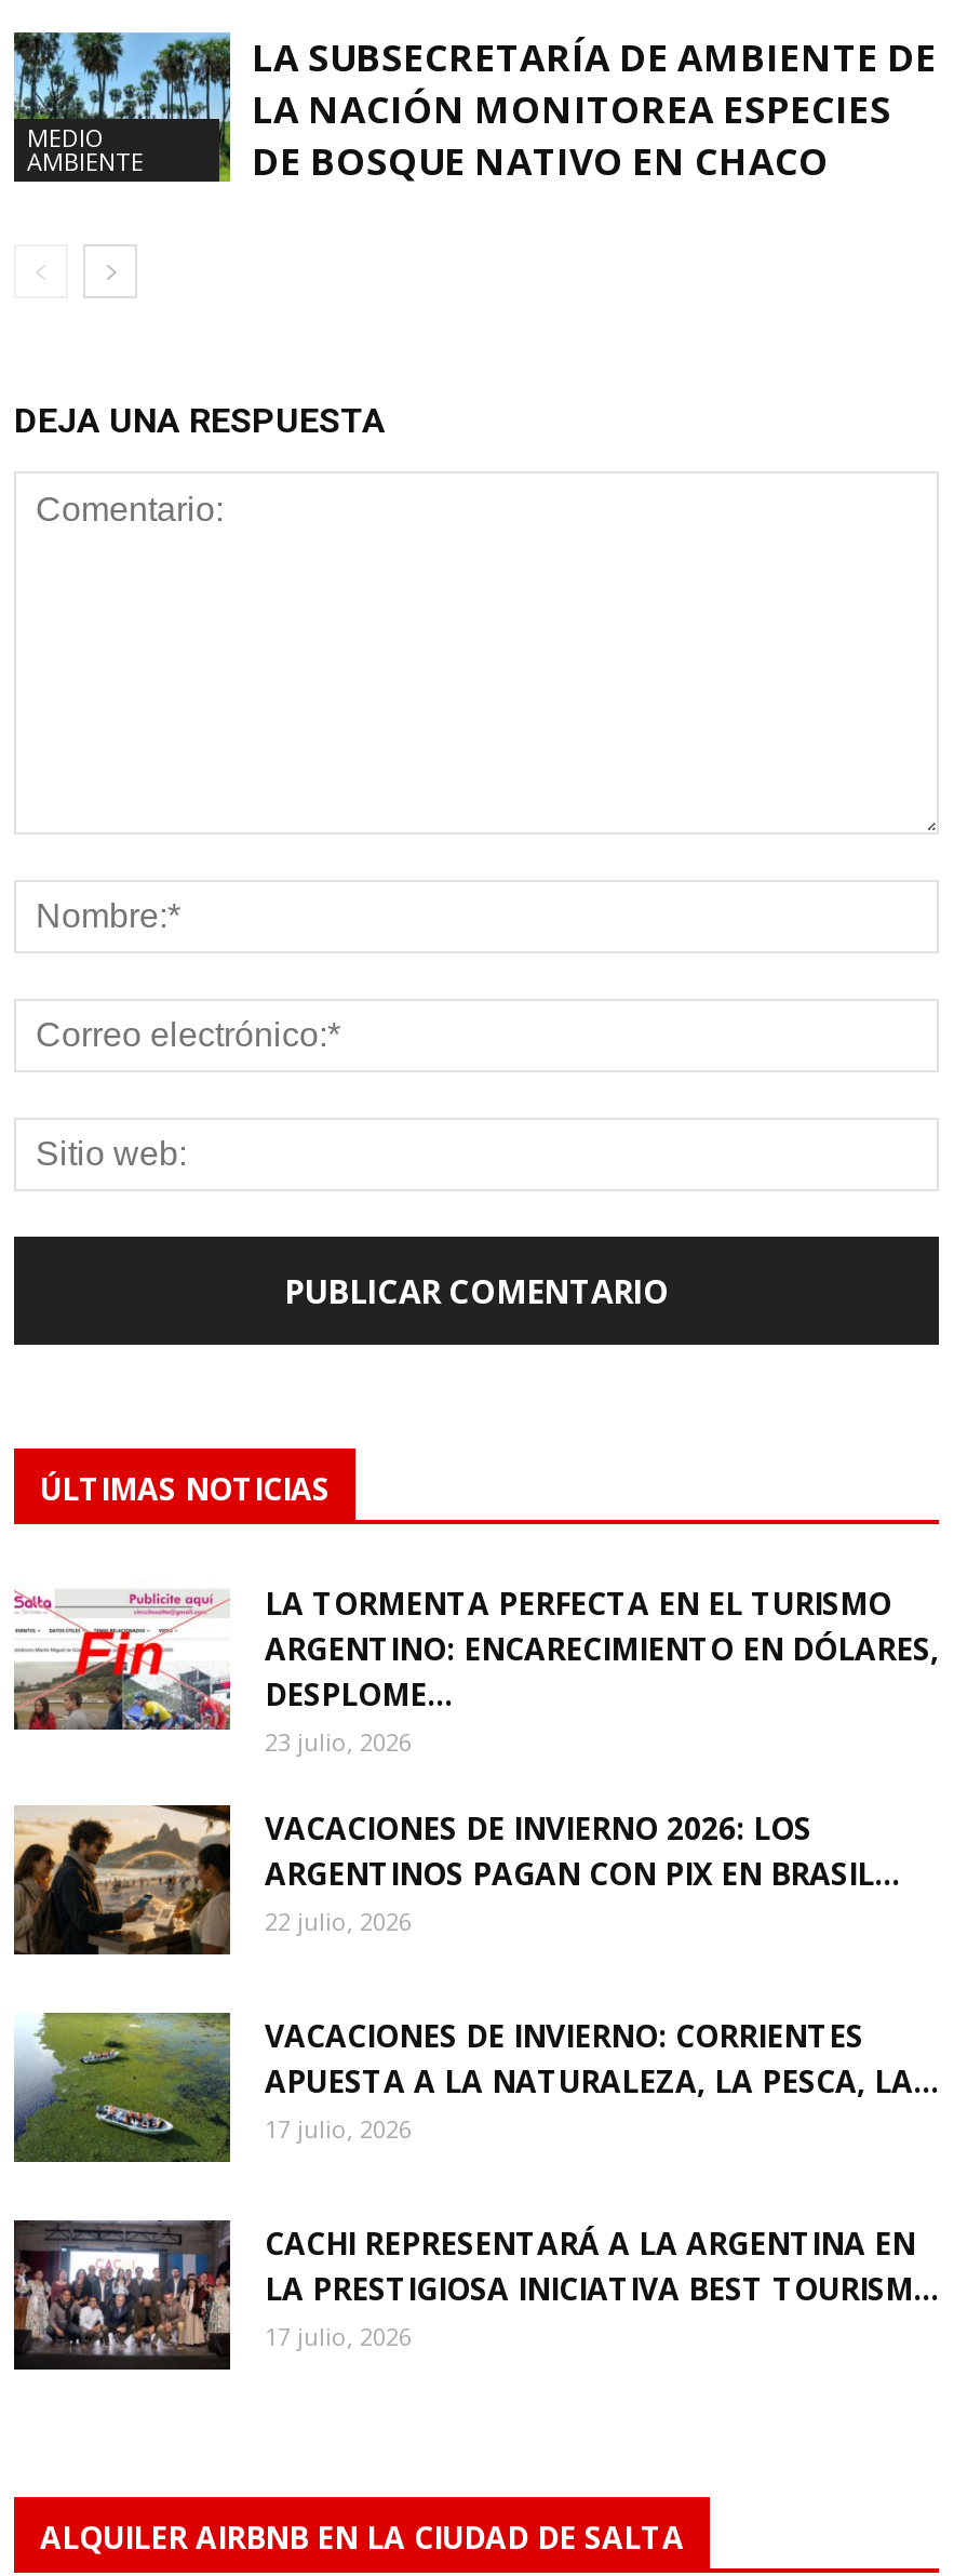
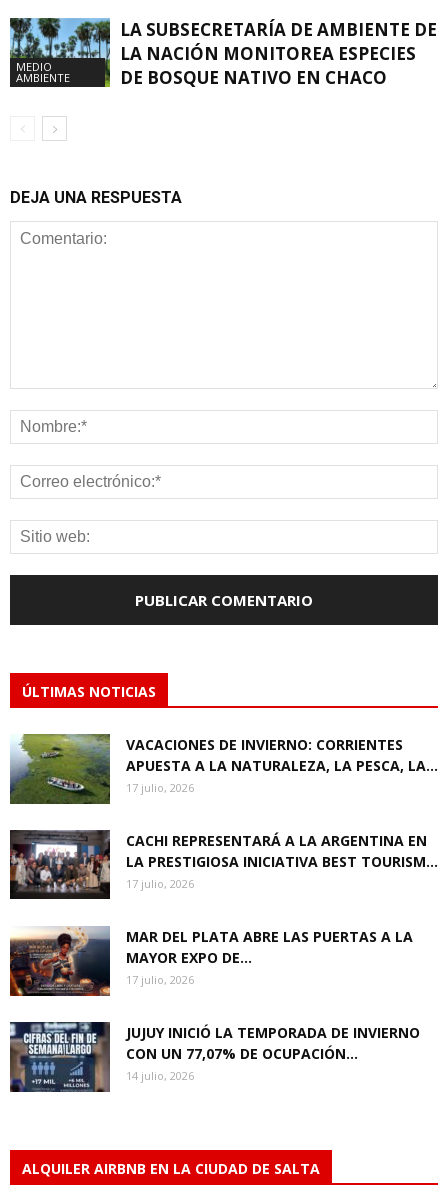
- [image]
- LA TORMENTA PERFECTA EN EL TURISMO
- ARGENTINO: ENCARECIMIENTO EN DÓLARES,
- DESPLOME...
- 23 julio, 2026
- VACACIONES DE INVIERNO 2026: LOS
- ARGENTINOS PAGAN CON PIX EN BRASIL...
- 22 julio, 2026

- [image]

moved up: [image] | VACACIONES DE INVIERNO: CORRIENTES | APUESTA A LA NATURALEZA, LA PESCA, LA... | 17 julio, 2026 | CACHI REPRESENTARÁ A LA ARGENTINA EN | LA PRESTIGIOSA INICIATIVA BEST TOURISM... | 17 julio, 2026

+ [image]
+ MAR DEL PLATA ABRE LAS PUERTAS A LA
+ MAYOR EXPO DE...
+ 17 julio, 2026
+ JUJUY INICIÓ LA TEMPORADA DE INVIERNO
+ CON UN 77,07% DE OCUPACIÓN...
+ 14 julio, 2026

+ [image]
